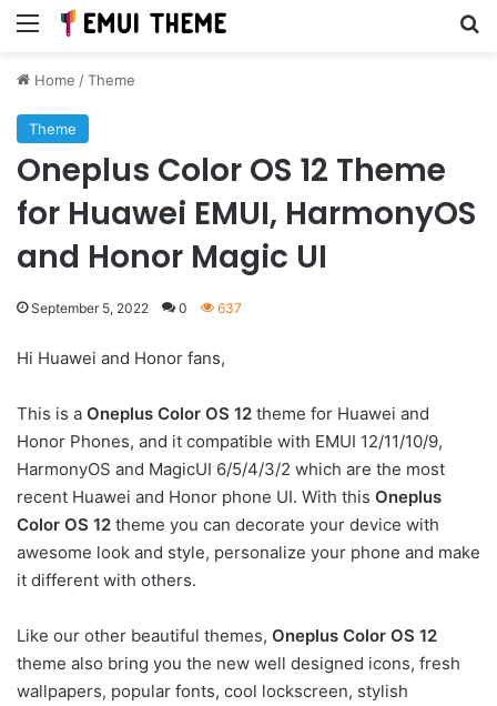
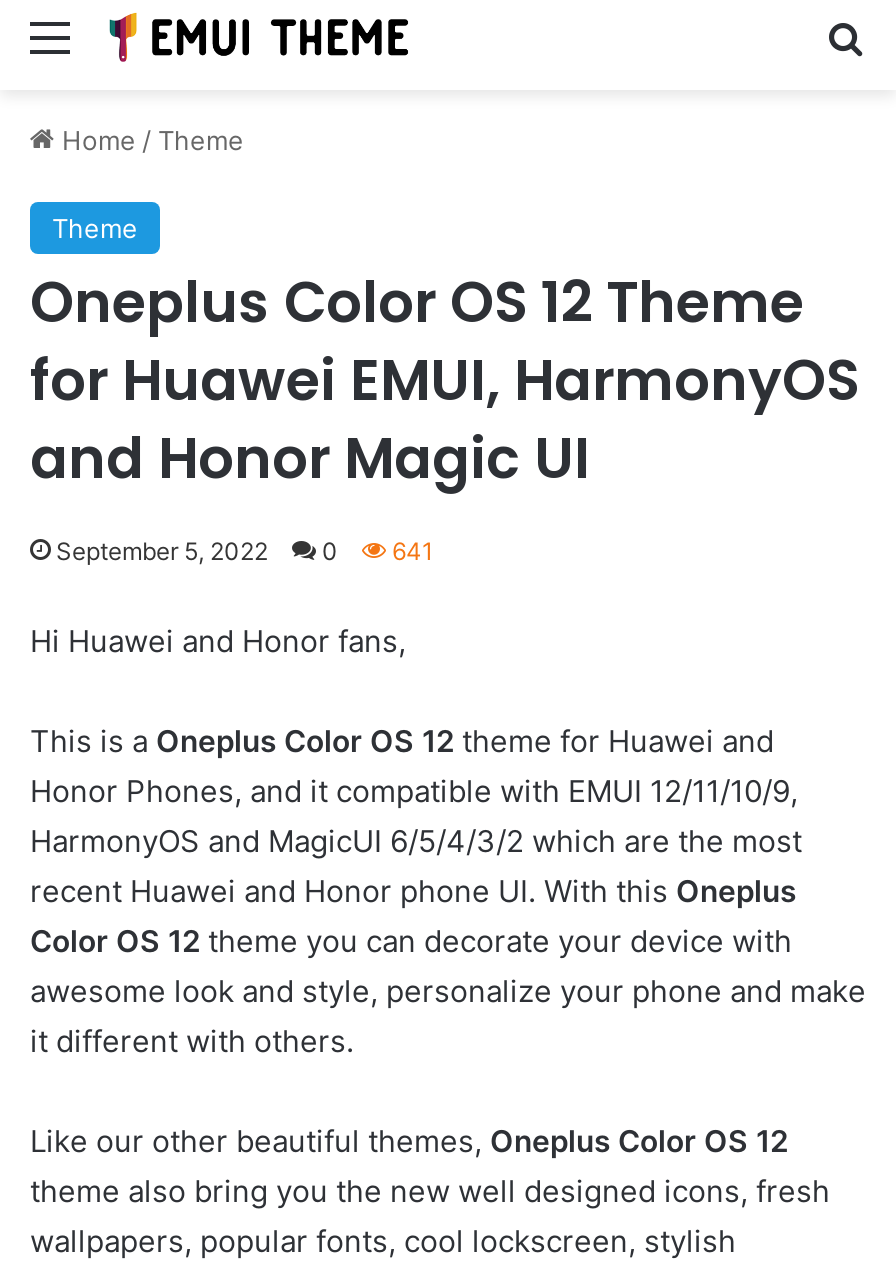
- September 5, 2022 0 637
+ September 5, 2022 0 641
